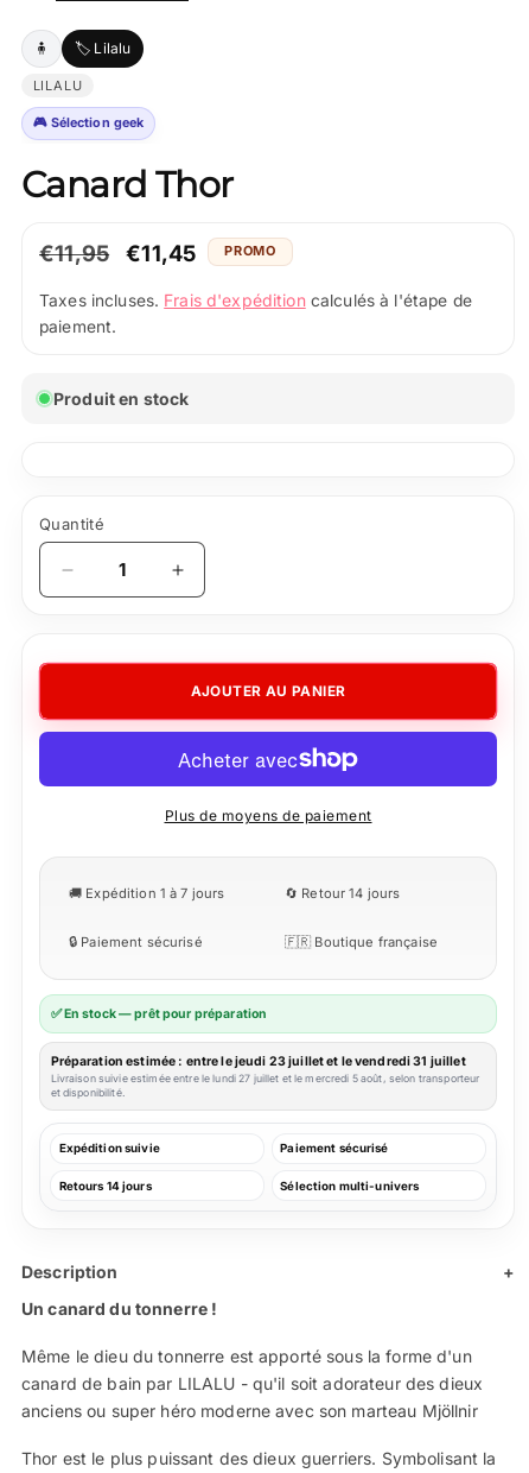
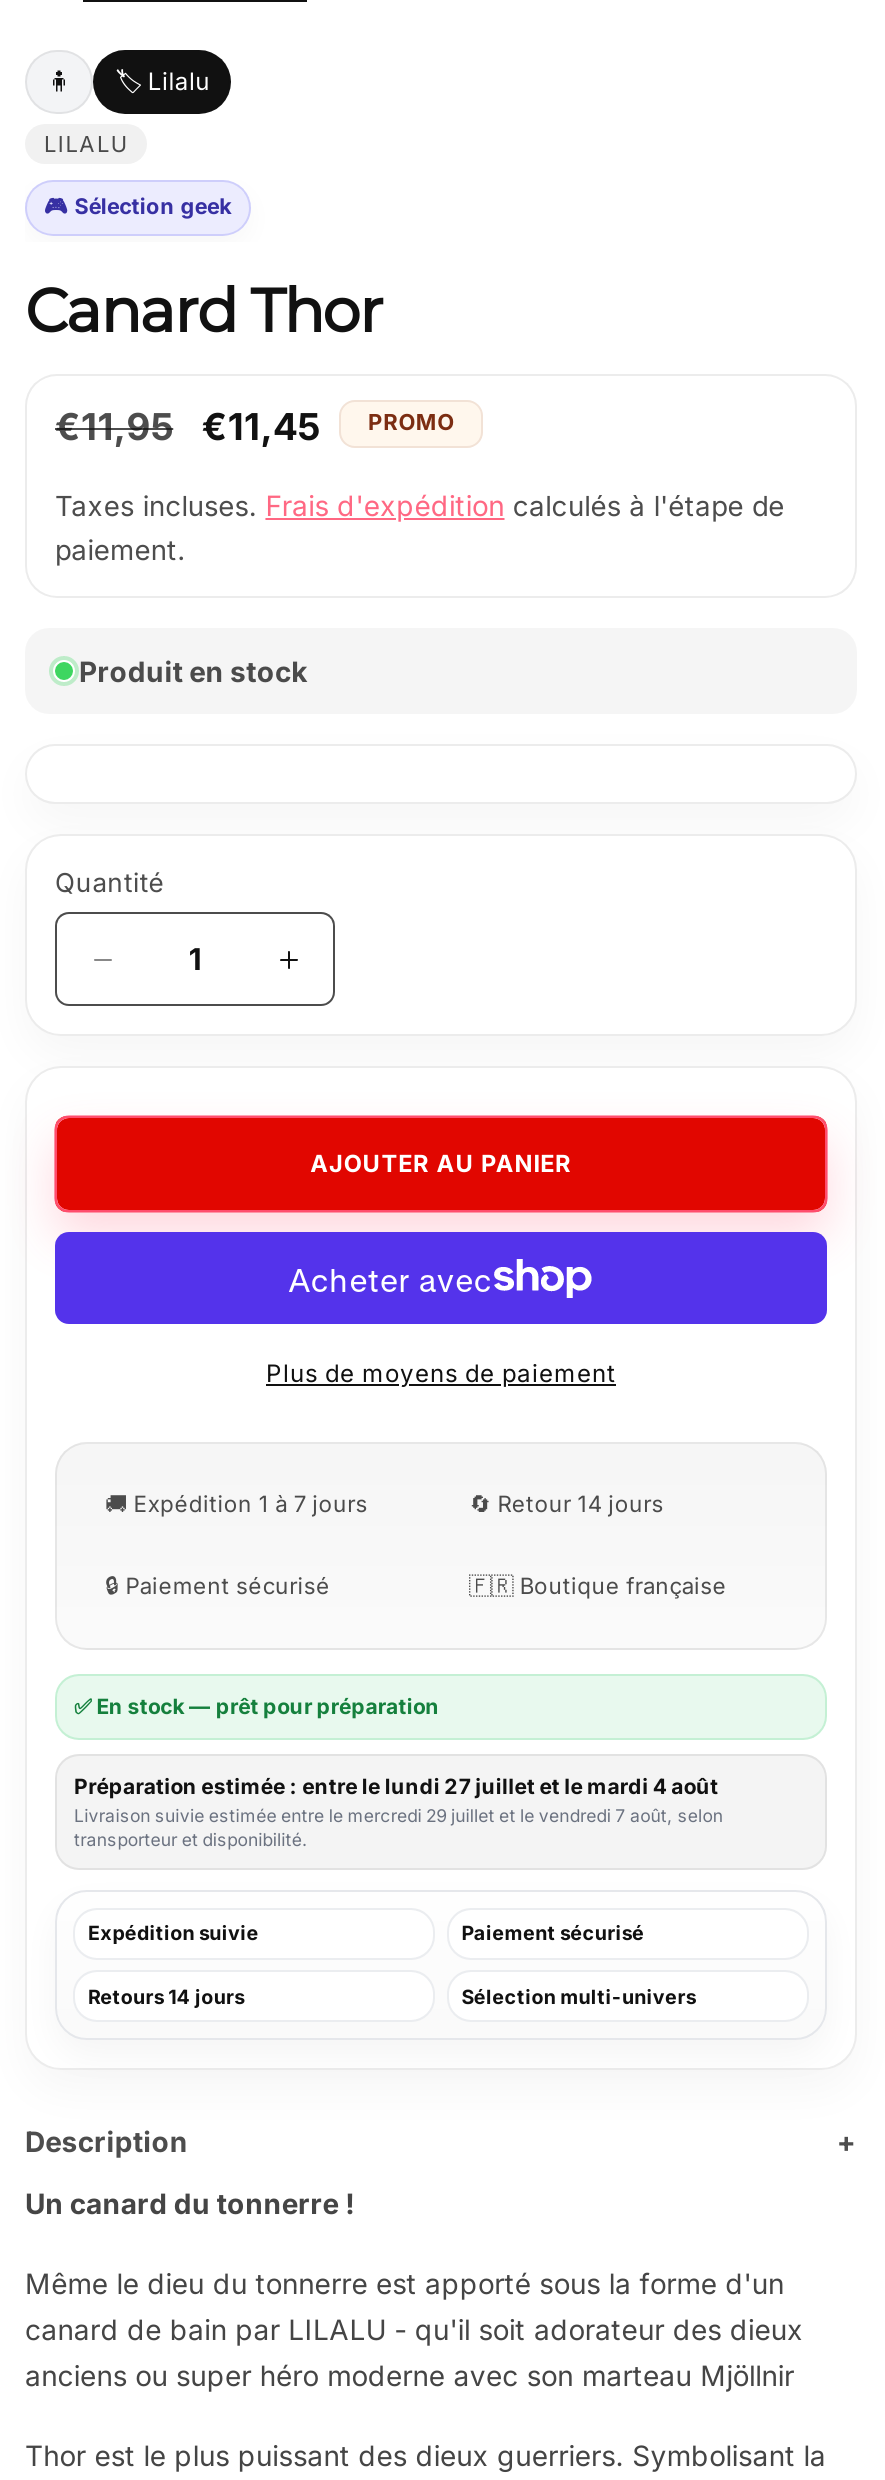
- Préparation estimée : entre le jeudi 23 juillet et le vendredi 31 juillet
- Livraison suivie estimée entre le lundi 27 juillet et le mercredi 5 août, selon transporteur
- et disponibilité.
+ Préparation estimée : entre le lundi 27 juillet et le mardi 4 août
+ Livraison suivie estimée entre le mercredi 29 juillet et le vendredi 7 août, selon
+ transporteur et disponibilité.
